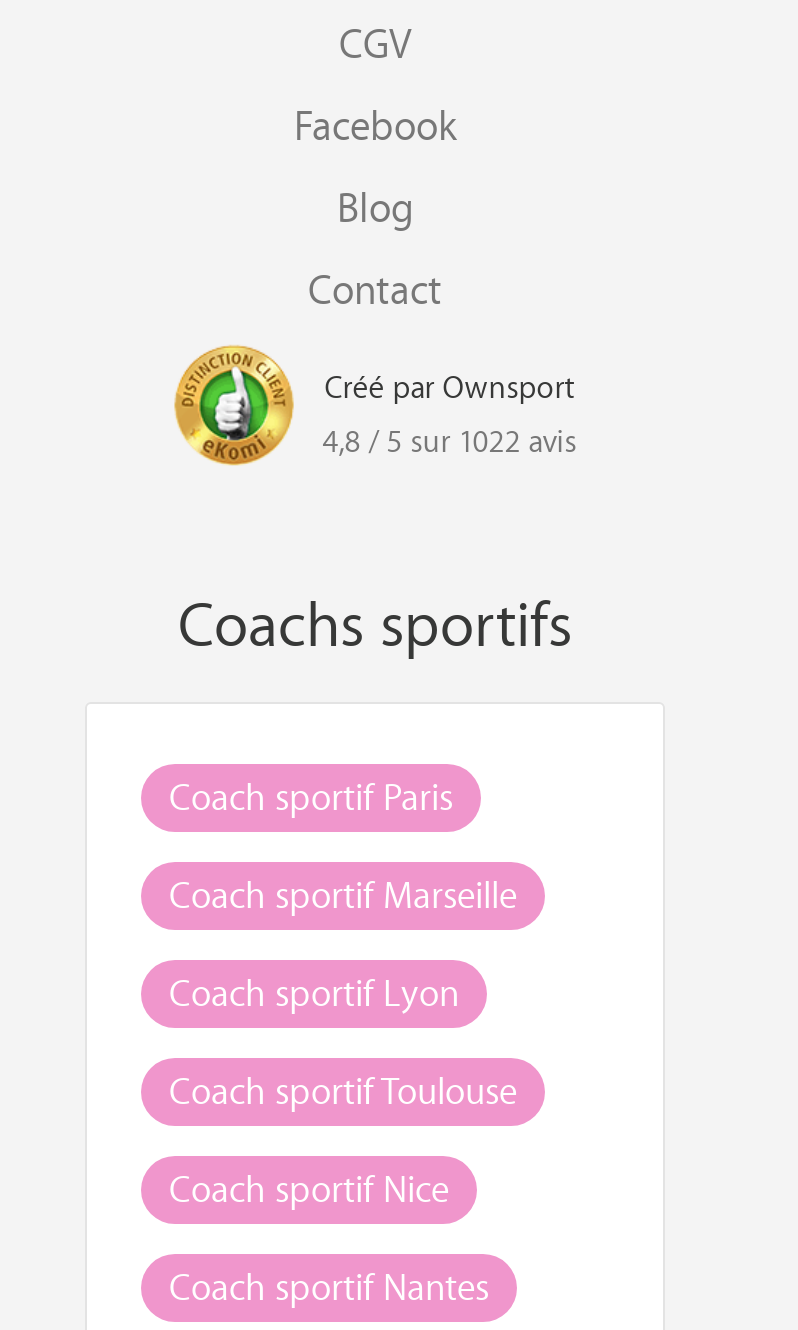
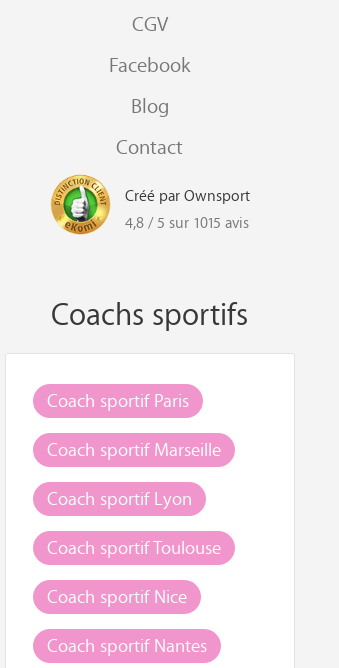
- 4,8 / 5 sur 1022 avis
+ 4,8 / 5 sur 1015 avis
